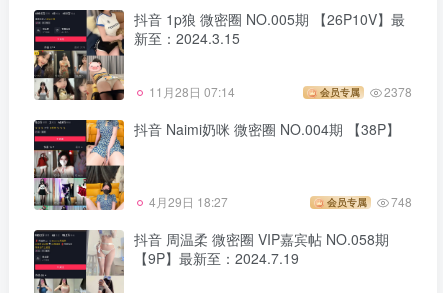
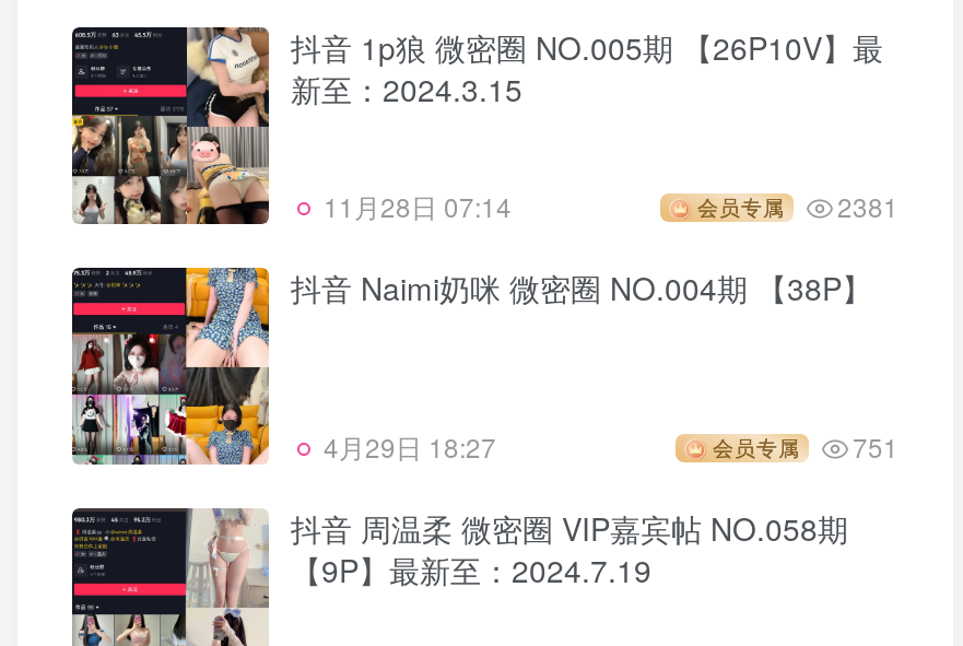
- 会员专属 2378
+ 会员专属 2381

- 会员专属 748
+ 会员专属 751
